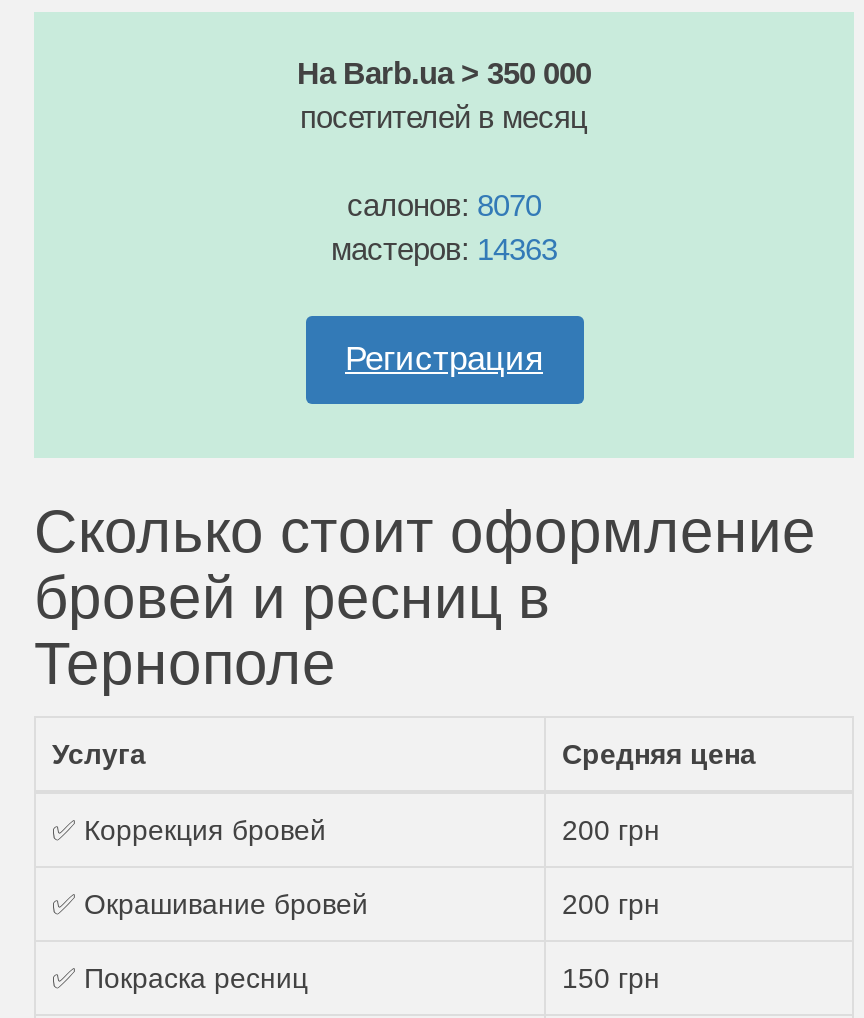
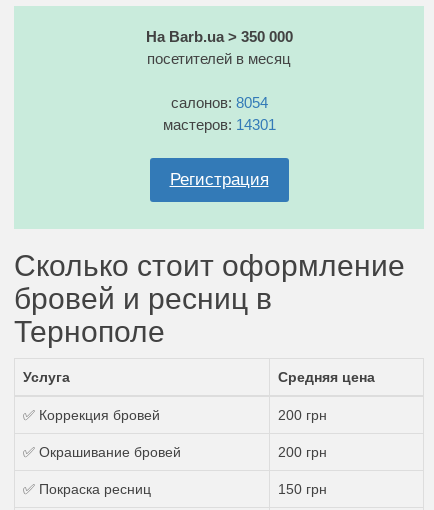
- салонов: 8070
+ салонов: 8054

- мастеров: 14363
+ мастеров: 14301
